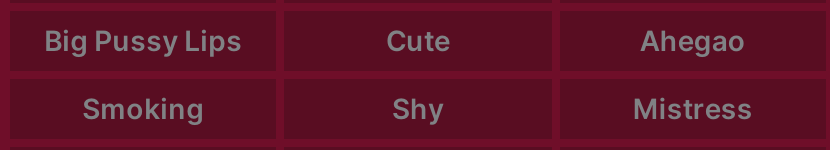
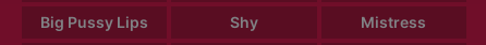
- Cute
- Ahegao
- Smoking
